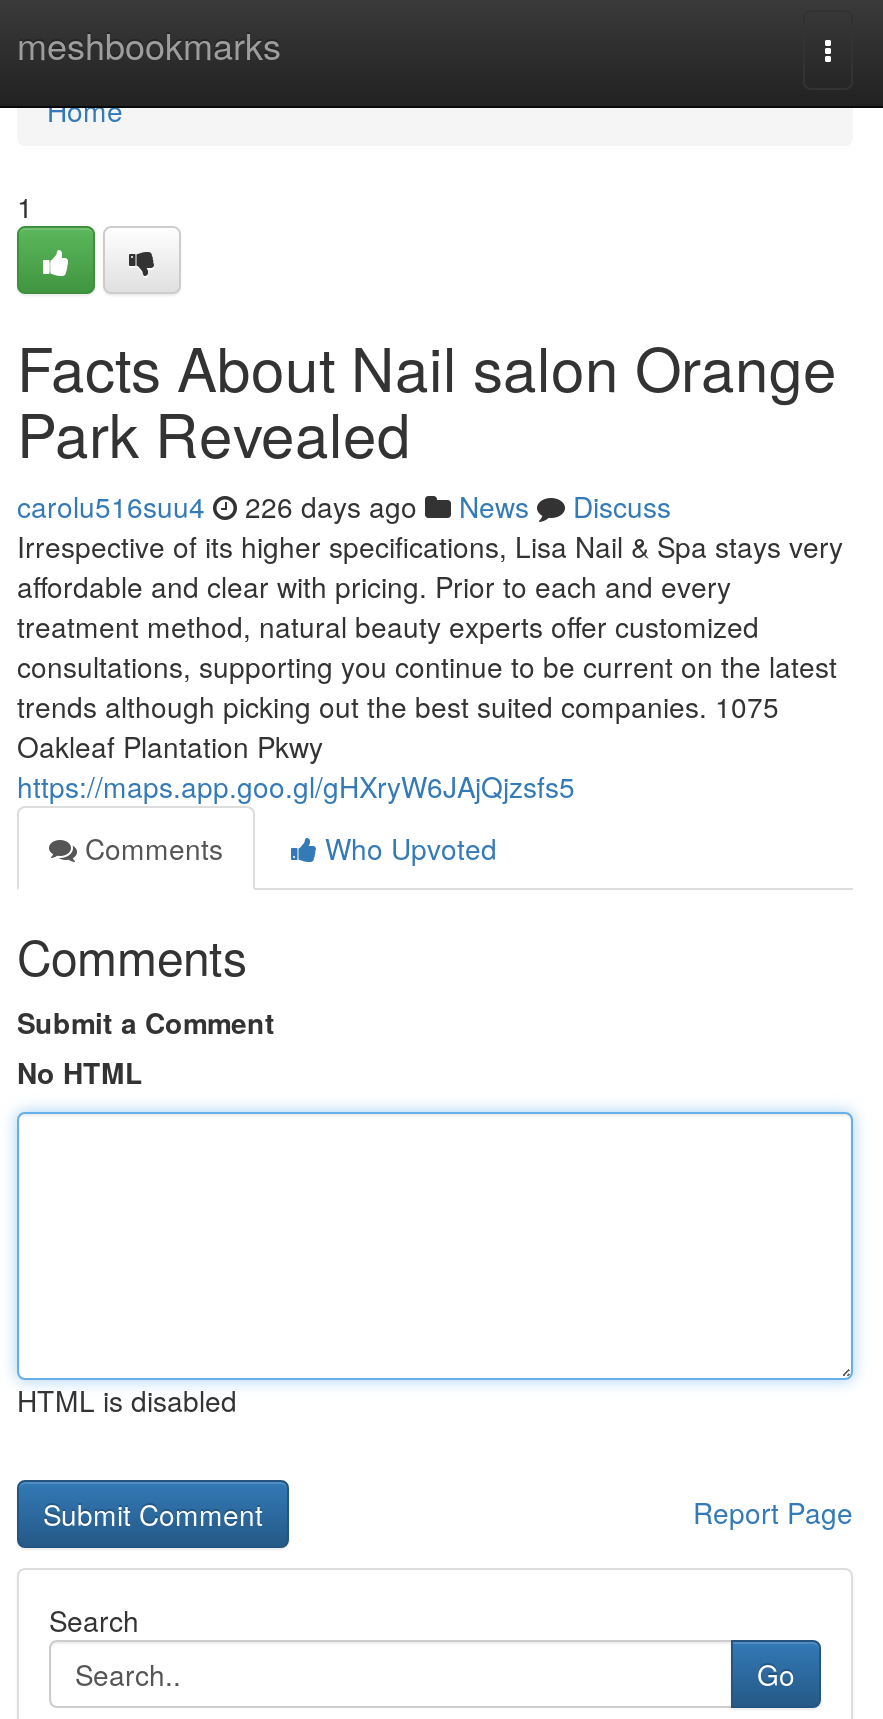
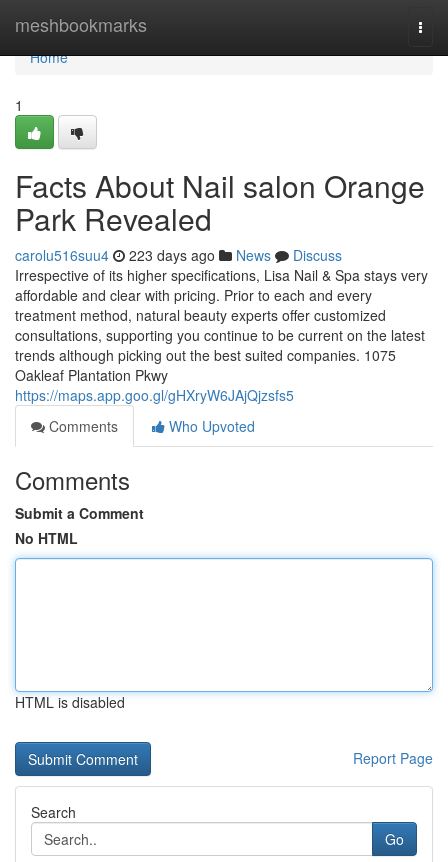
- carolu516suu4 226 days ago News Discuss
+ carolu516suu4 223 days ago News Discuss
